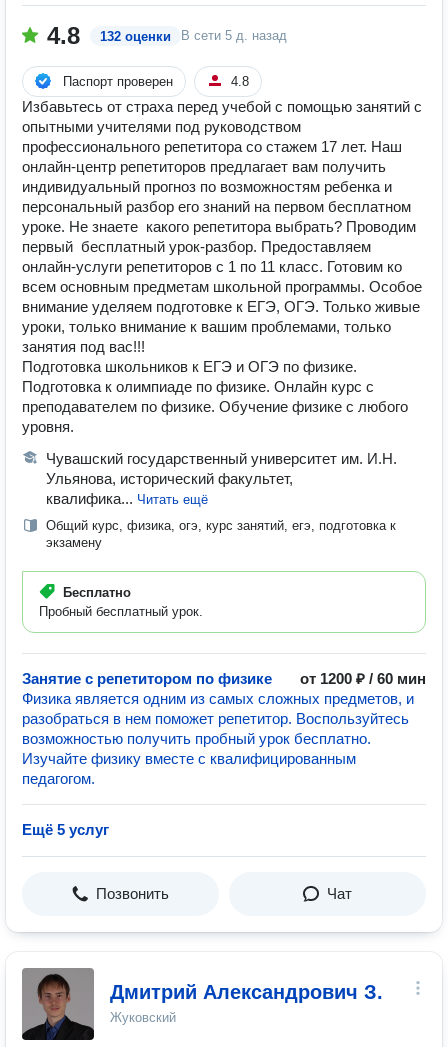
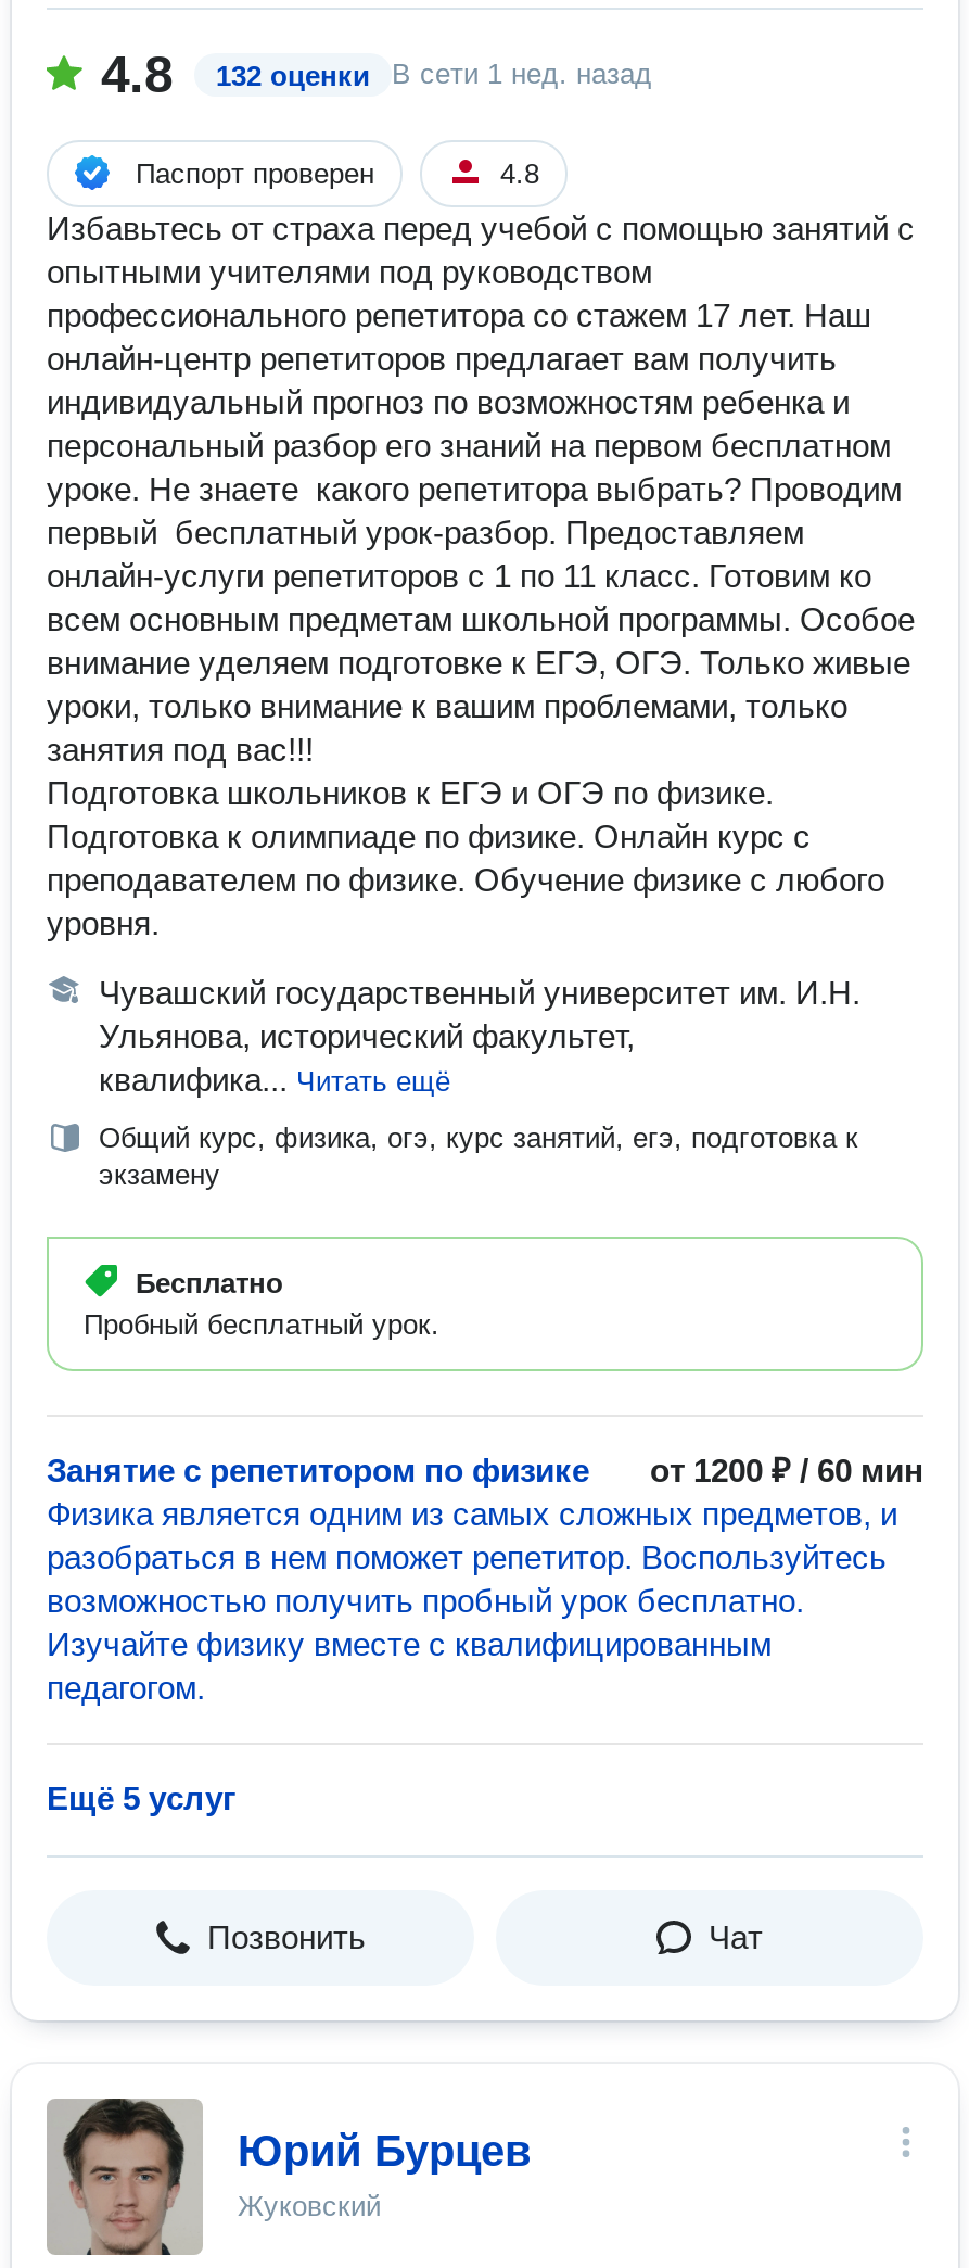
- В сети 5 д. назад
+ В сети 1 нед. назад

- [image]
- Дмитрий Александрович З.
+ [image]
+ Юрий Бурцев
